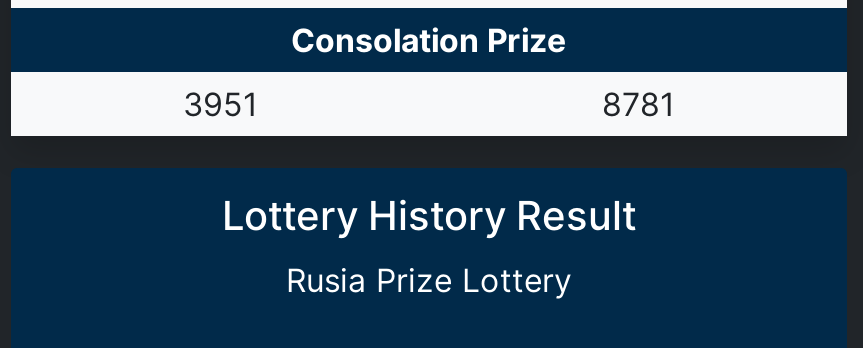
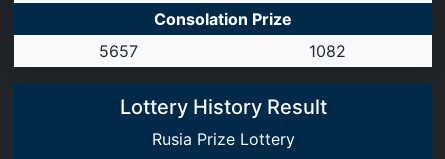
- 3951
+ 5657

- 8781
+ 1082
